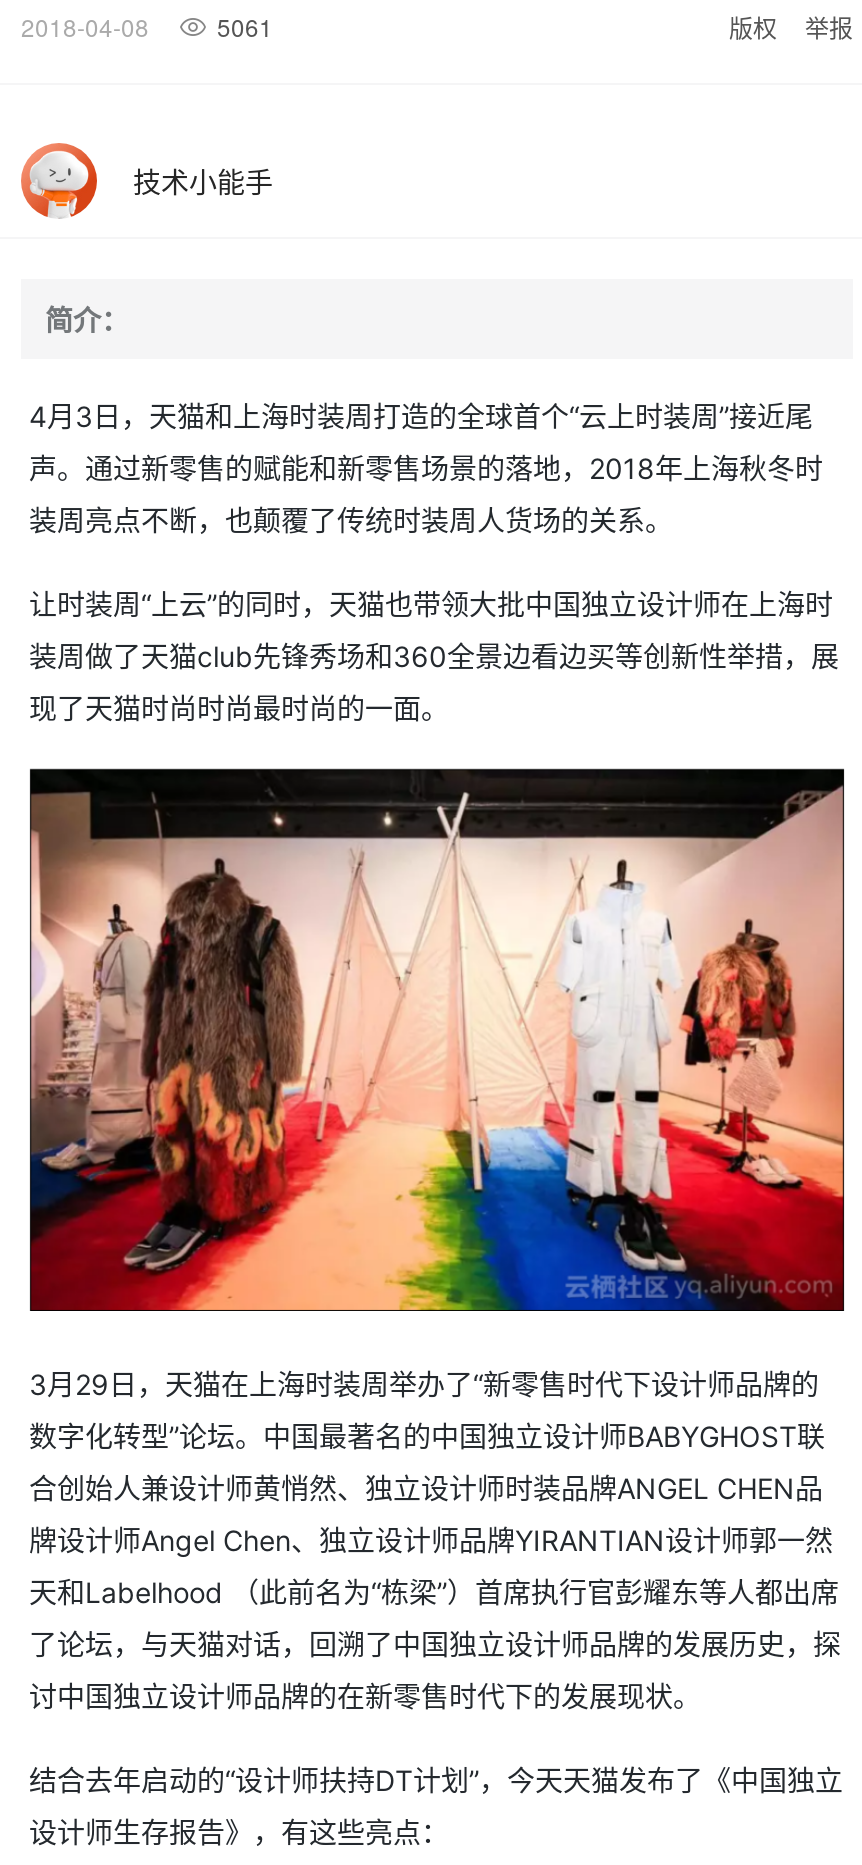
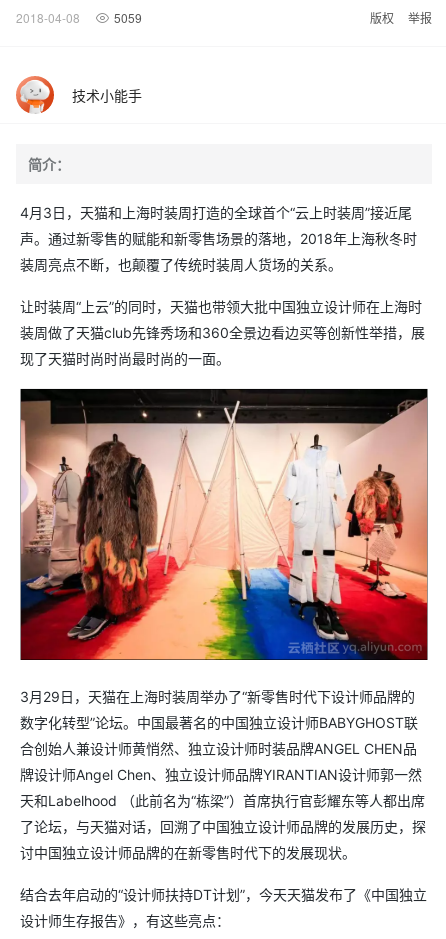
- 2018-04-08 5061
+ 2018-04-08 5059
